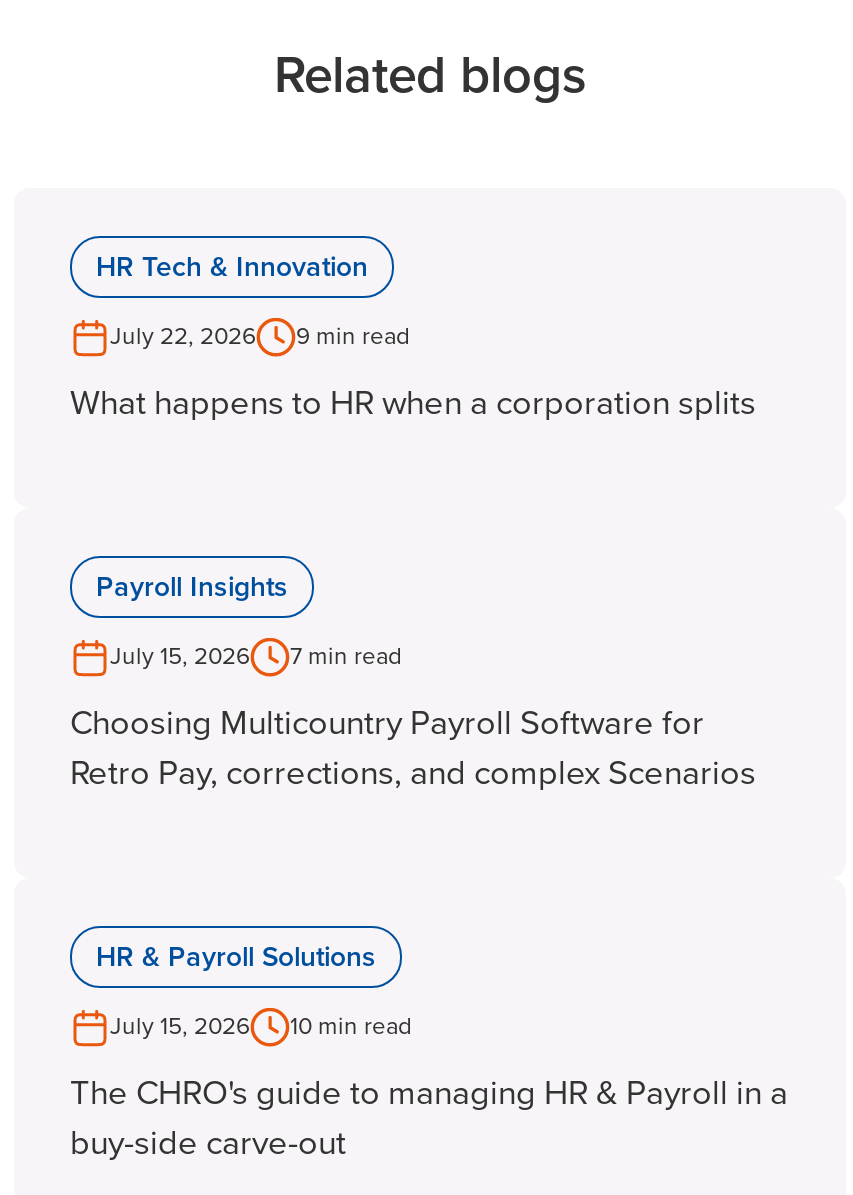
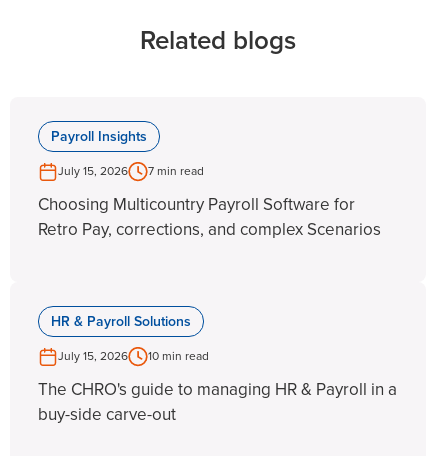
- HR Tech & Innovation
- July 22, 2026
- 9 min read
- What happens to HR when a corporation splits
